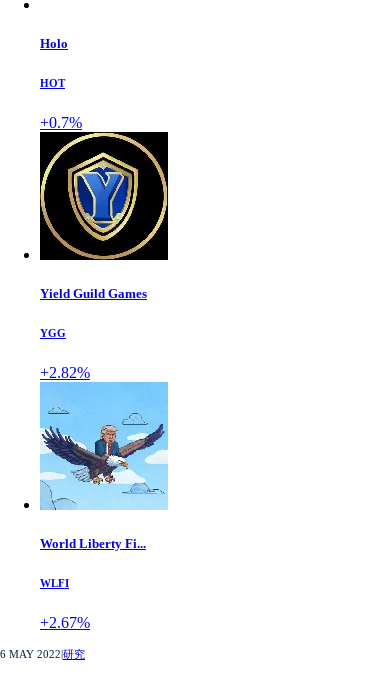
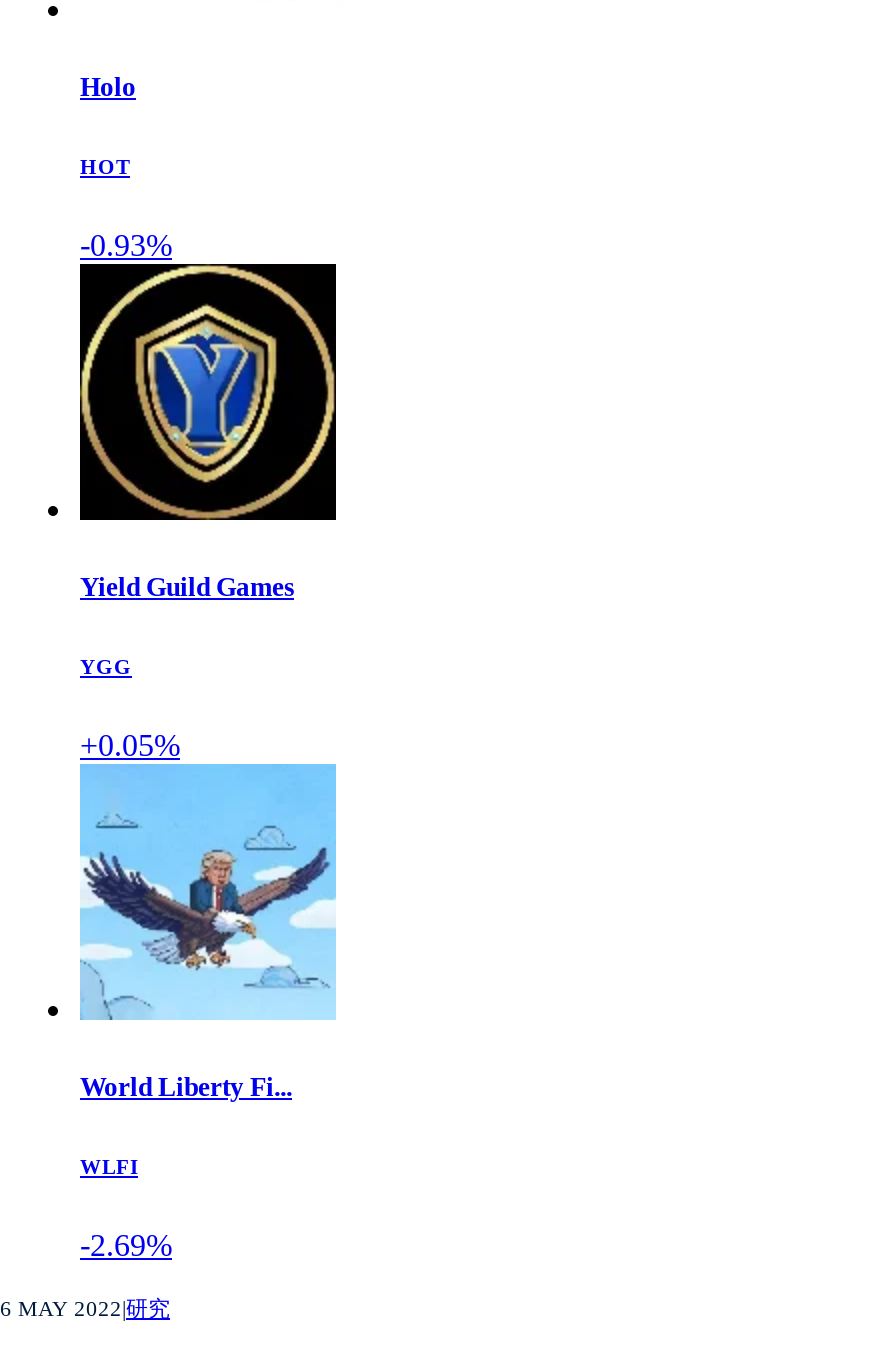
- +0.7%
+ -0.93%

- +2.82%
+ +0.05%

- +2.67%
+ -2.69%
